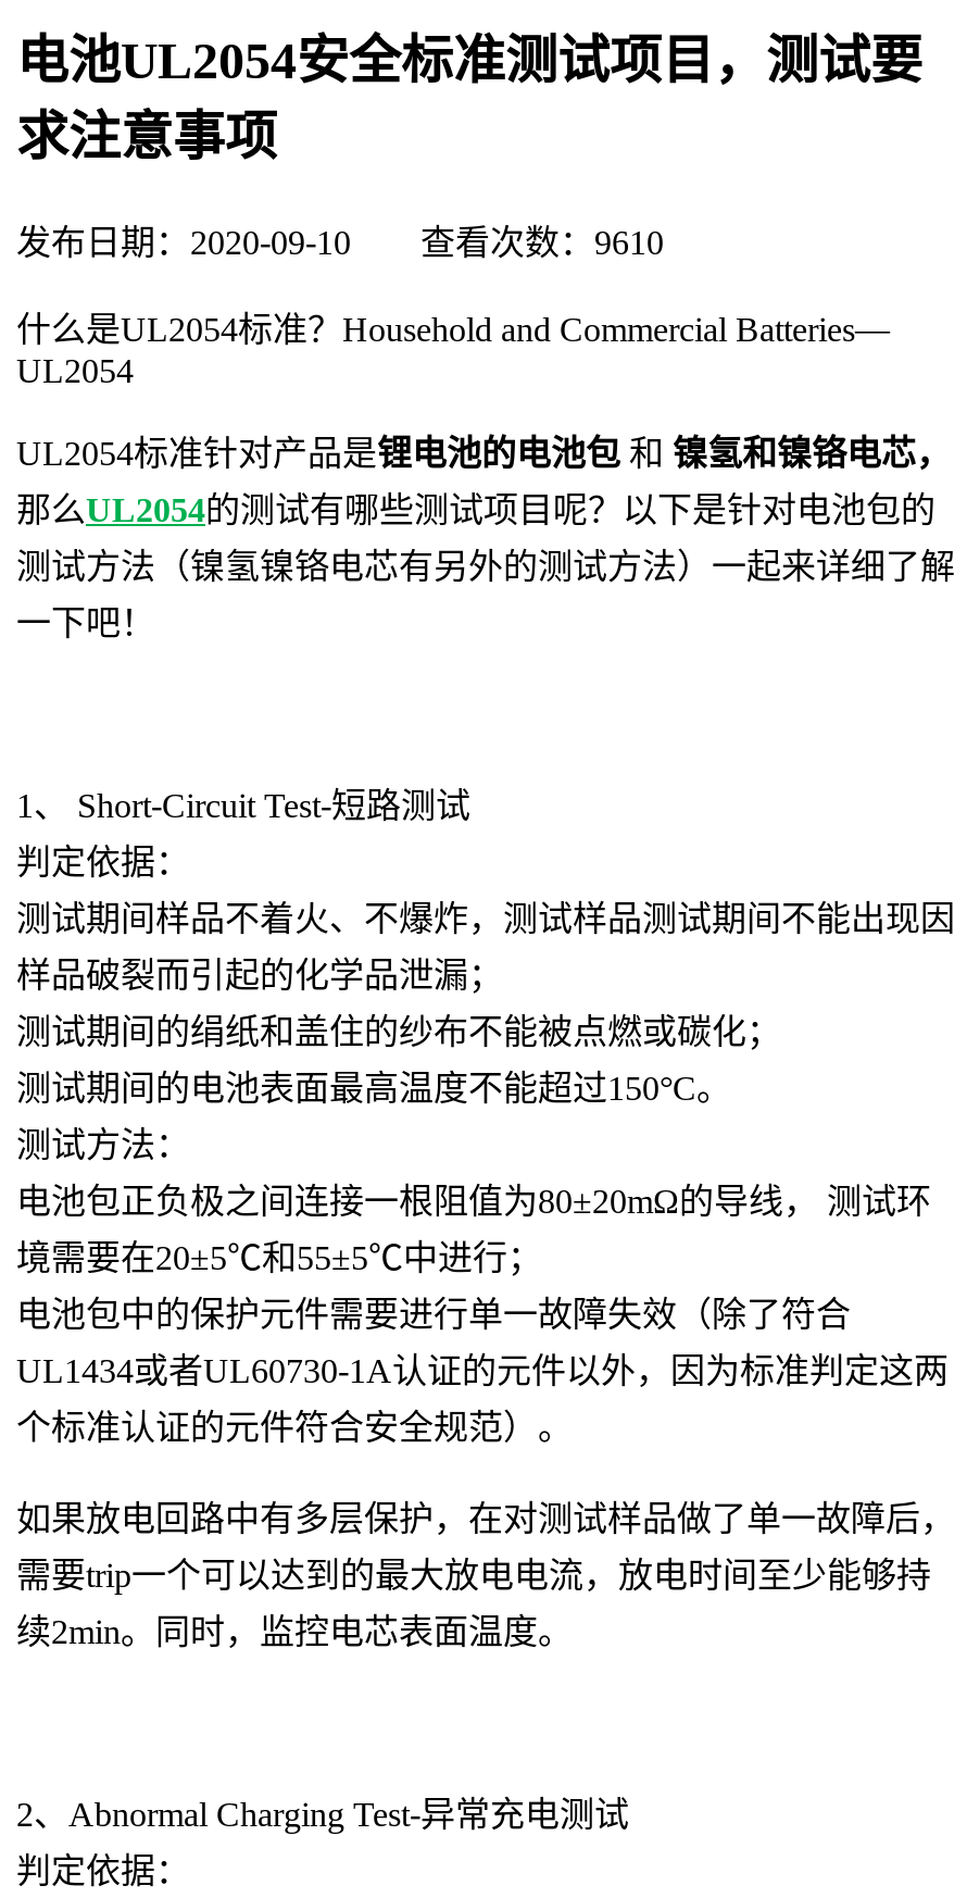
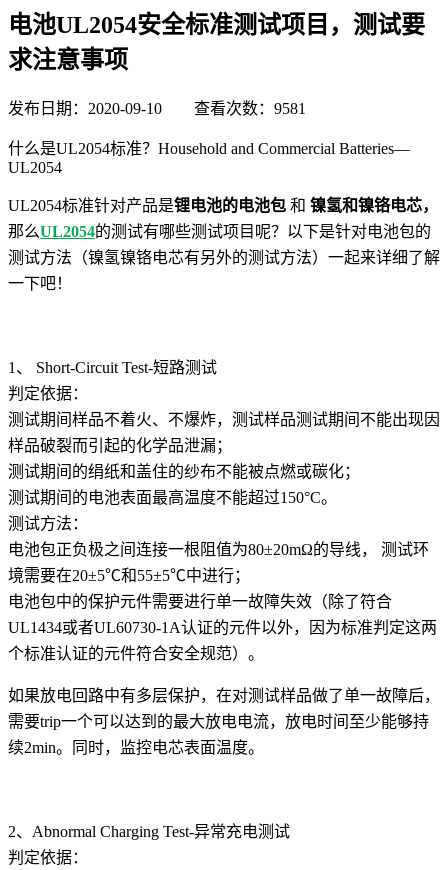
- 发布日期：2020-09-10 查看次数：9610
+ 发布日期：2020-09-10 查看次数：9581
